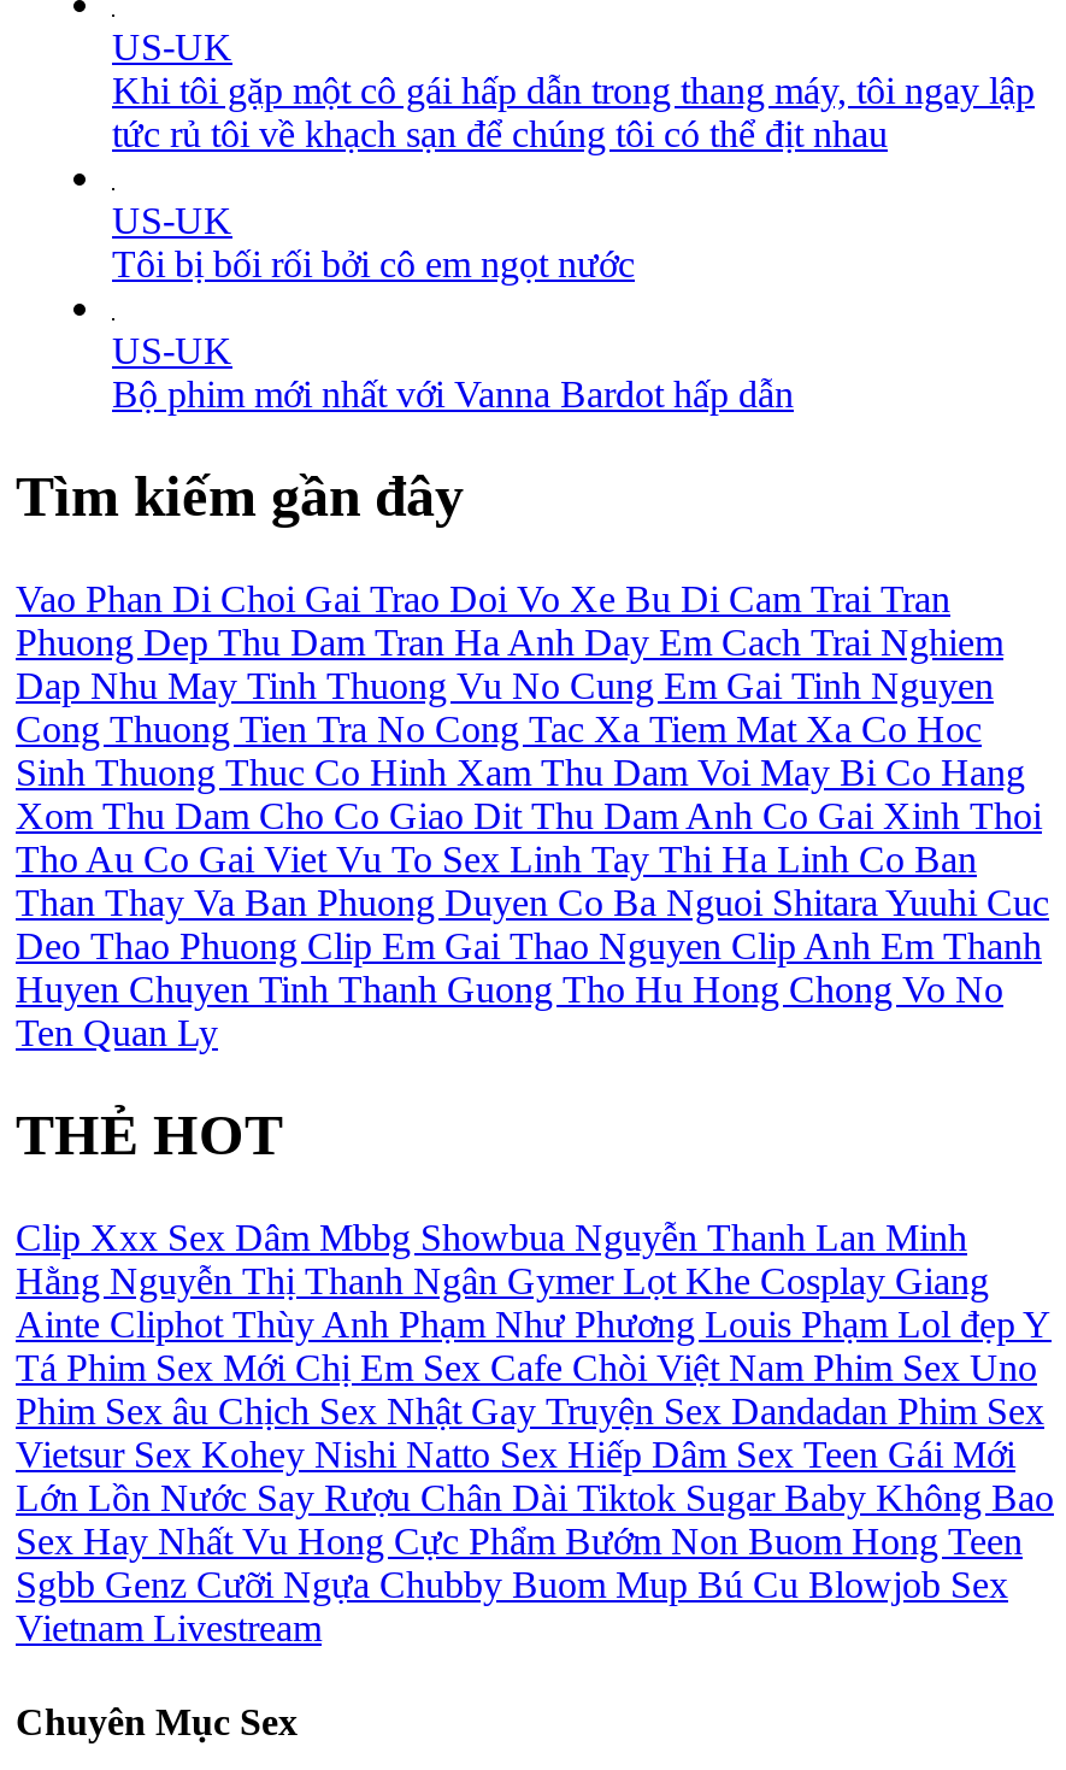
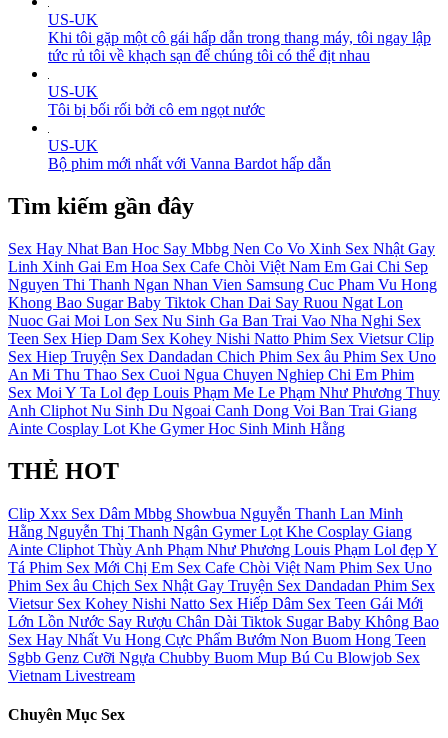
- Vao Phan Di Choi Gai Trao Doi Vo Xe Bu Di Cam Trai Tran
- Phuong Dep Thu Dam Tran Ha Anh Day Em Cach Trai Nghiem
- Dap Nhu May Tinh Thuong Vu No Cung Em Gai Tinh Nguyen
- Cong Thuong Tien Tra No Cong Tac XaTiem Mat Xa Co Hoc
- SinhThuong Thuc Co Hinh Xam Thu Dam Voi May Bi Co Hang
- Xom Thu Dam Cho Co Giao Dit Thu Dam Anh Co Gai Xinh Thoi
- Tho Au Co Gai Viet Vu To Sex Linh Tay Thi Ha Linh Co Ban
- Than Thay Va Ban Phuong Duyen Co Ba Nguoi Shitara Yuuhi Cuc
- Deo Thao Phuong Clip Em Gai Thao Nguyen Clip Anh Em Thanh
- Huyen Chuyen Tinh Thanh Guong Tho Hu HongChong Vo No
- Ten Quan Ly
+ Sex Hay Nhat Ban Hoc Say Mbbg Nen Co Vo Xinh Sex Nhật Gay
+ Linh Xinh Gai Em Hoa Sex Cafe Chòi Việt Nam Em Gai Chi Sep
+ Nguyen Thi Thanh Ngan Nhan Vien Samsung Cuc Pham Vu Hong
+ Khong Bao Sugar Baby Tiktok Chan Dai Say Ruou Ngat Lon
+ Nuoc Gai Moi Lon Sex Nu Sinh Ga Ban Trai Vao Nha Nghi Sex
+ Teen Sex Hiep Dam Sex Kohey Nishi Natto Phim Sex Vietsur Clip
+ Sex Hiep Truyện Sex Dandadan Chich Phim Sex âu Phim Sex Uno
+ An Mi Thu Thao Sex Cuoi Ngua Chuyen Nghiep Chi Em Phim
+ Sex Moi Y Ta Lol đẹp Louis Phạm Me Le Phạm Như Phương Thuy
+ Anh Cliphot Nu Sinh Du Ngoai Canh Dong Voi Ban Trai Giang
+ Ainte Cosplay Lot Khe Gymer Hoc Sinh Minh Hằng
